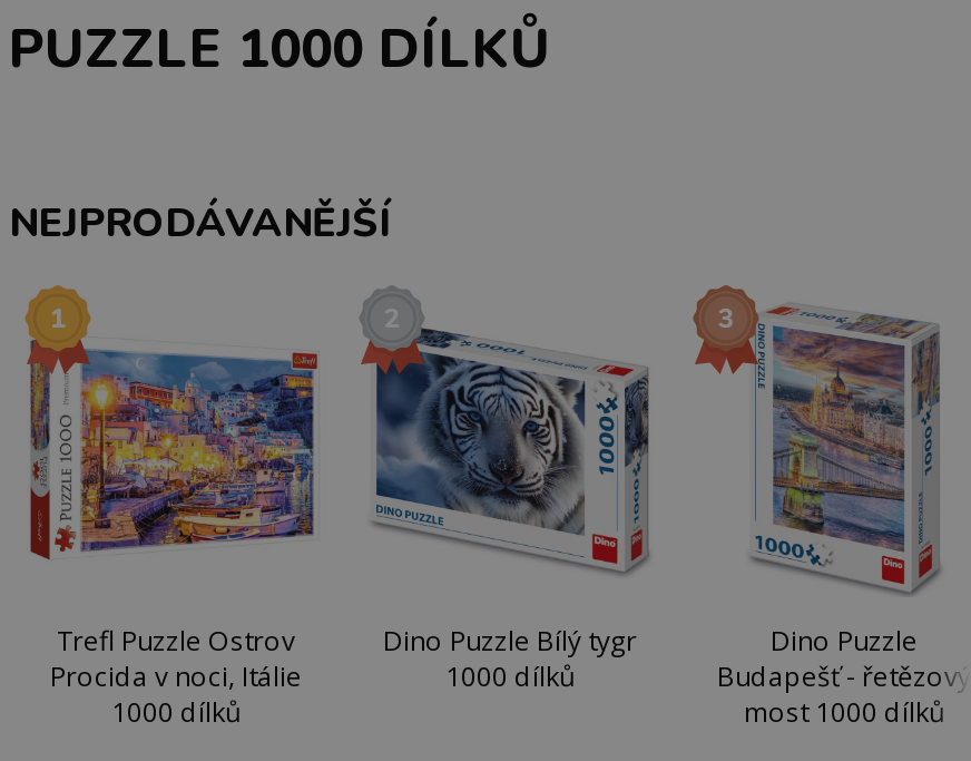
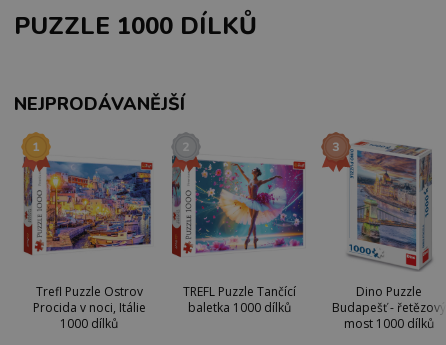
- [image]
- Dino Puzzle Bílý tygr
- 1000 dílků
+ [image]
+ TREFL Puzzle Tančící
+ baletka 1000 dílků
